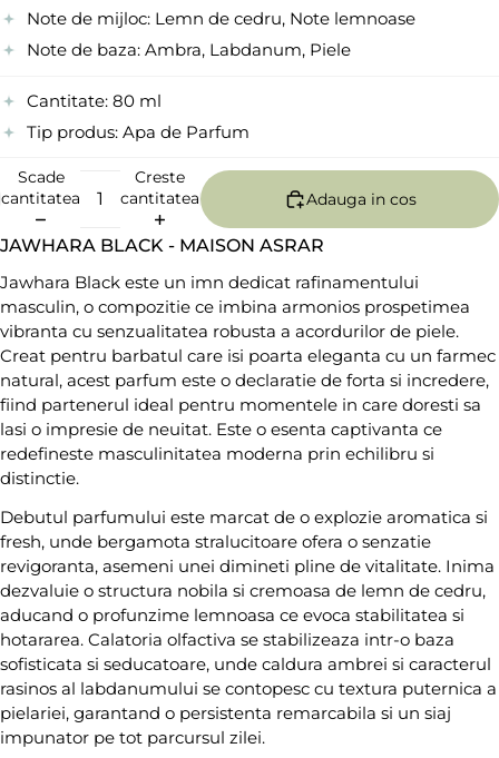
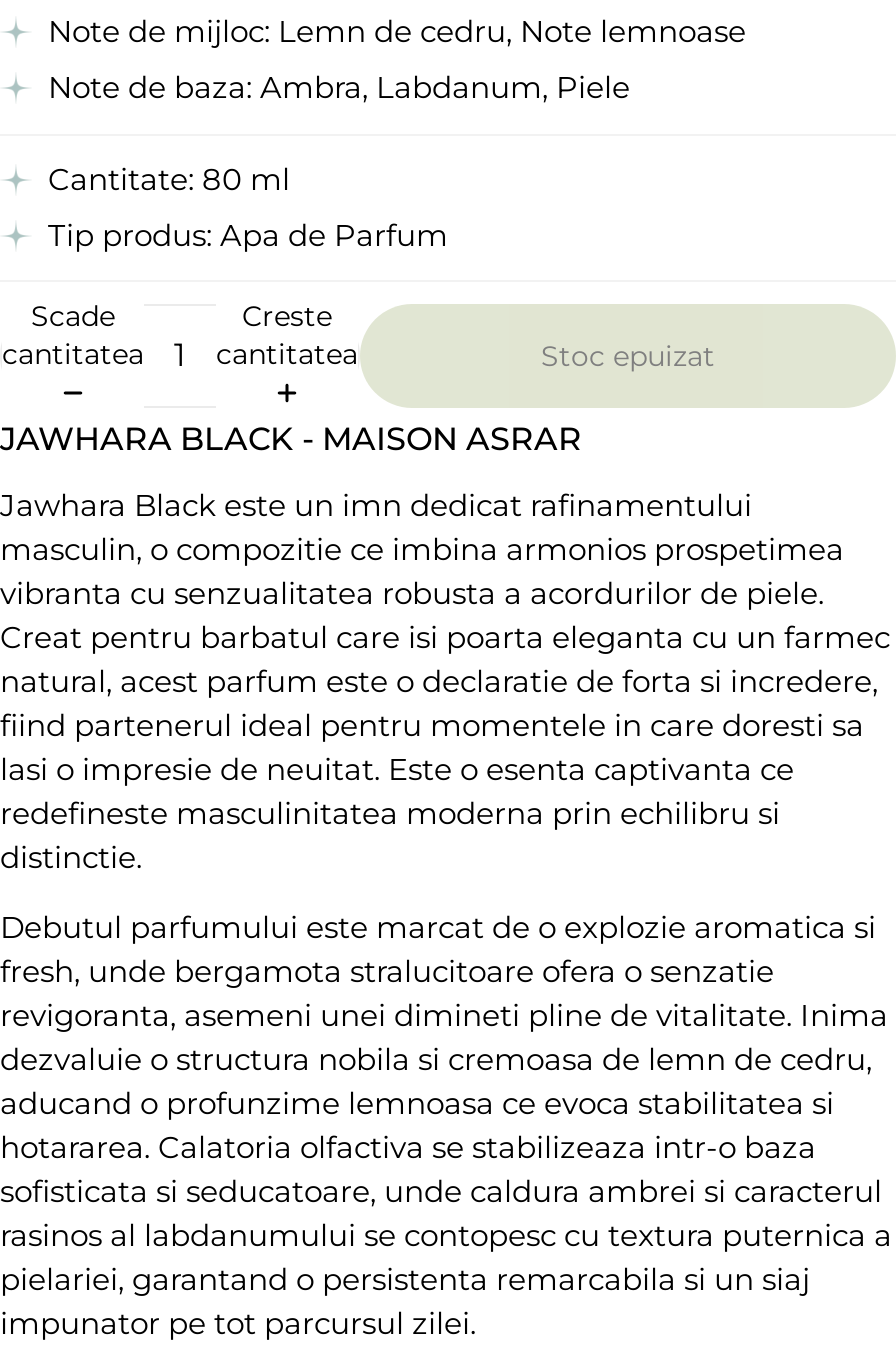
- Adauga in cos
+ Stoc epuizat
